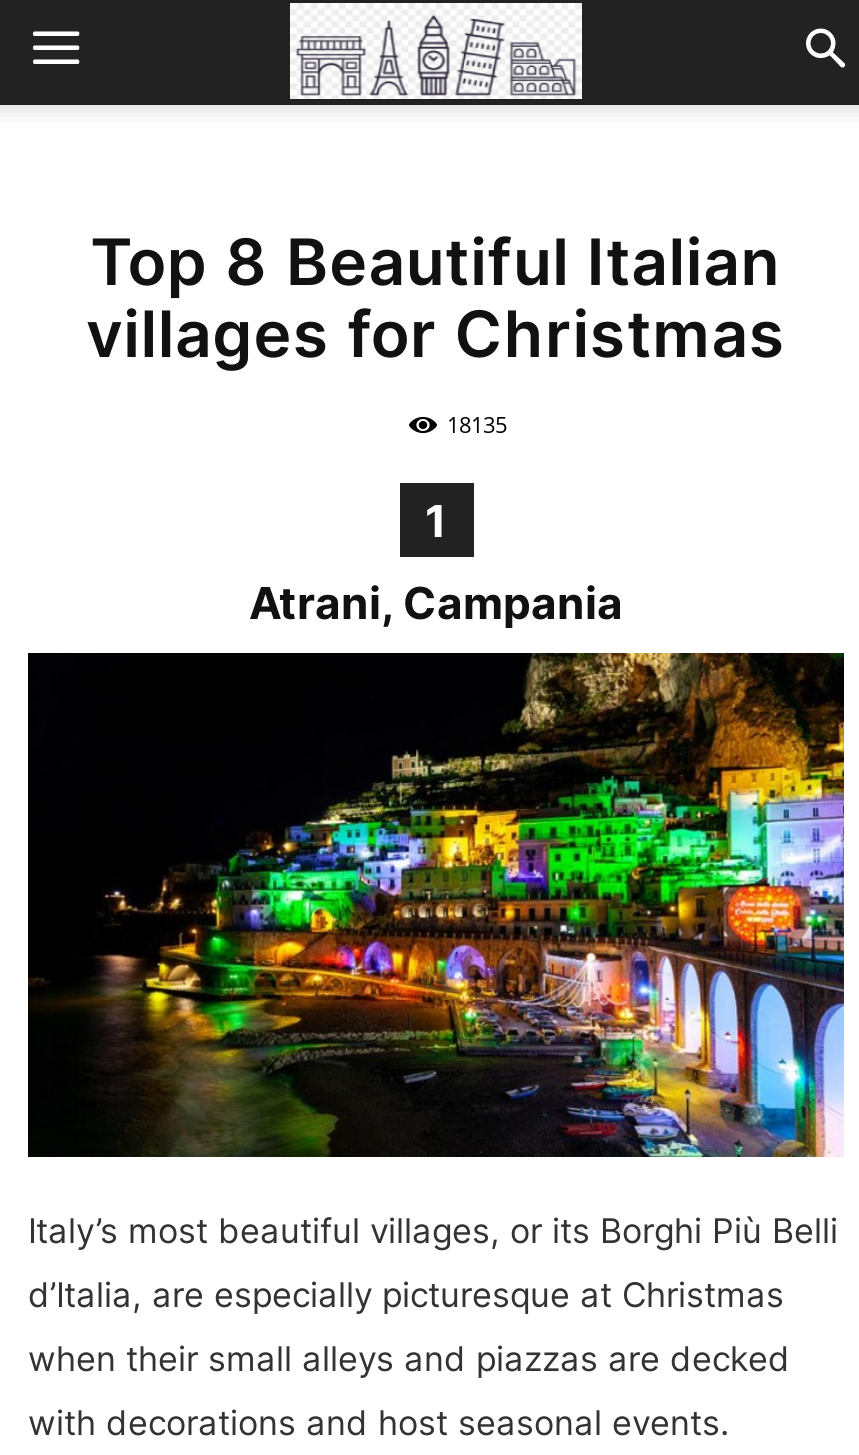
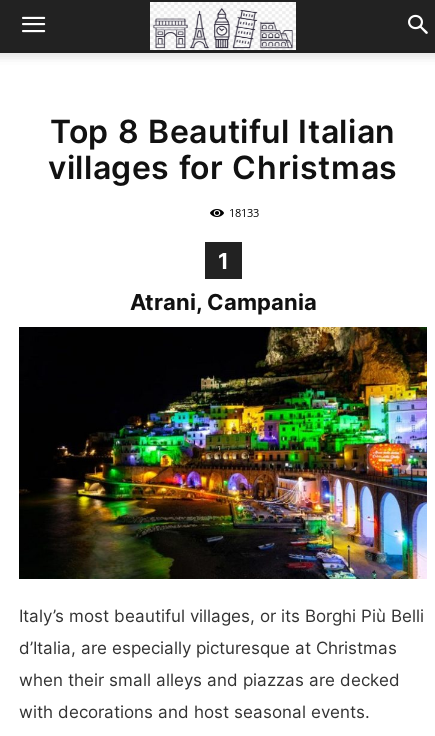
- 18135
+ 18133
